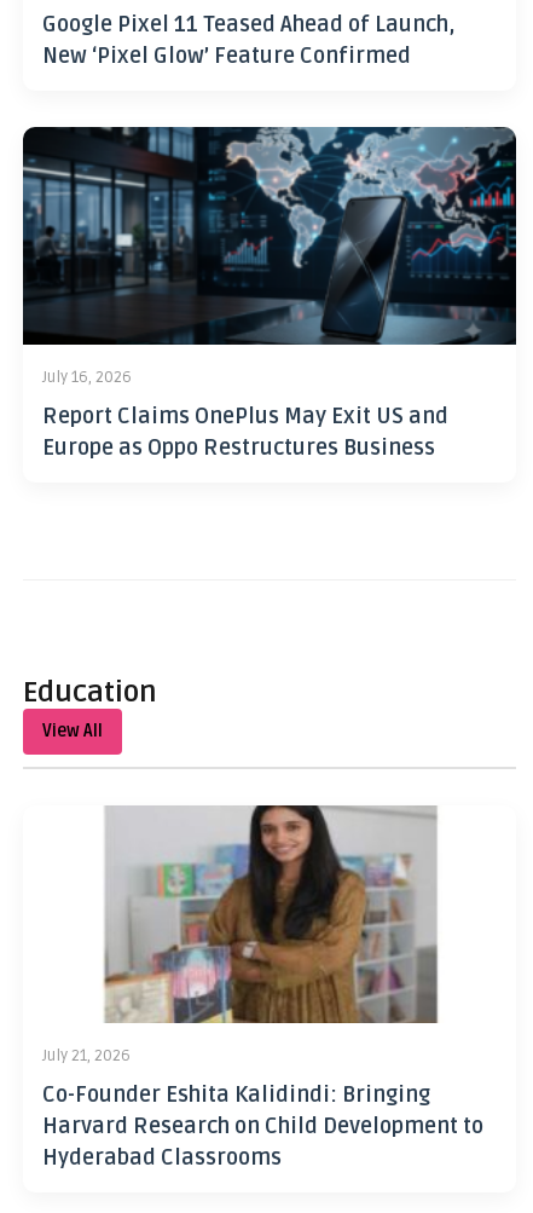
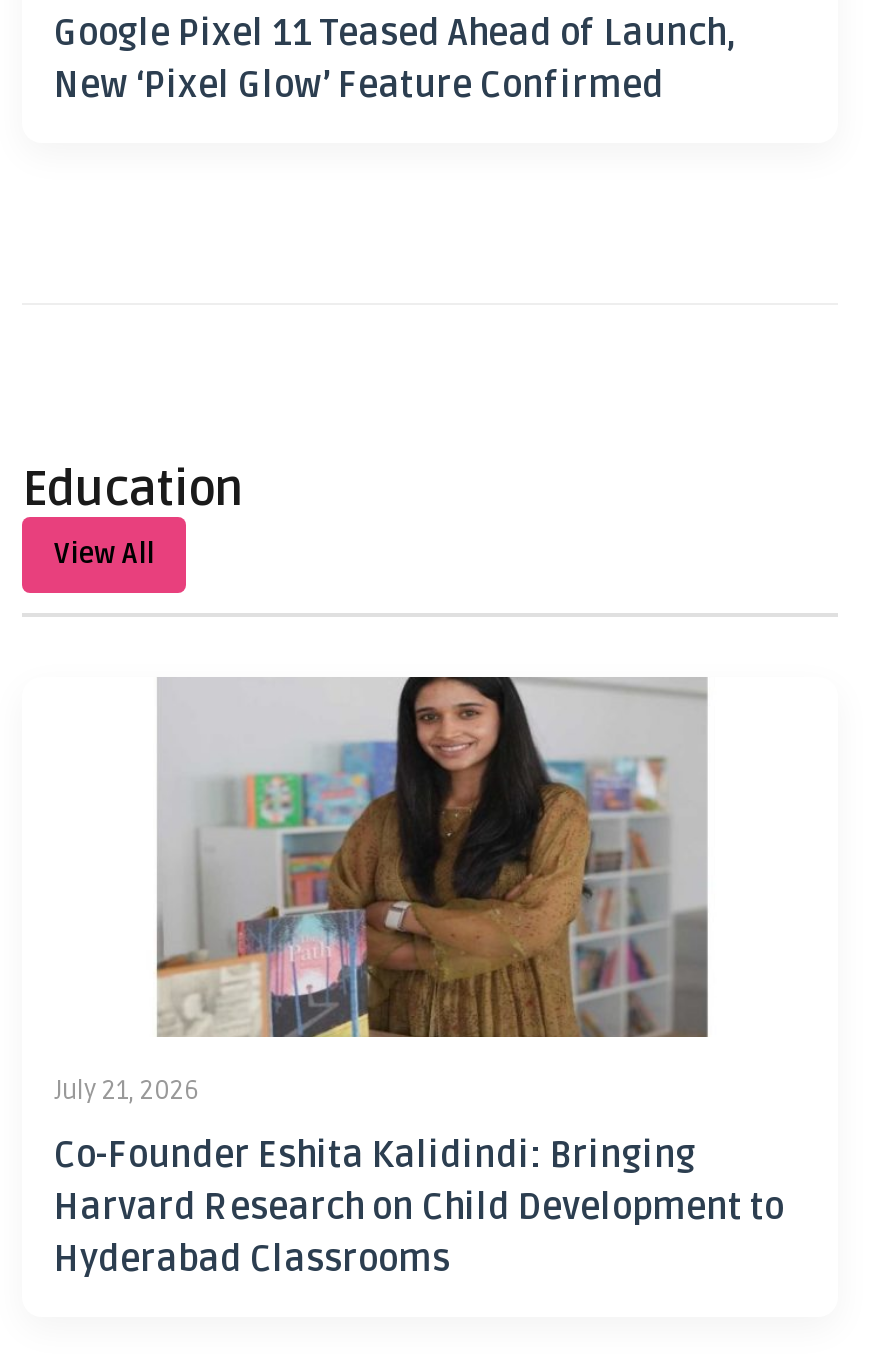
- [image]
- July 16, 2026
- Report Claims OnePlus May Exit US and
- Europe as Oppo Restructures Business
